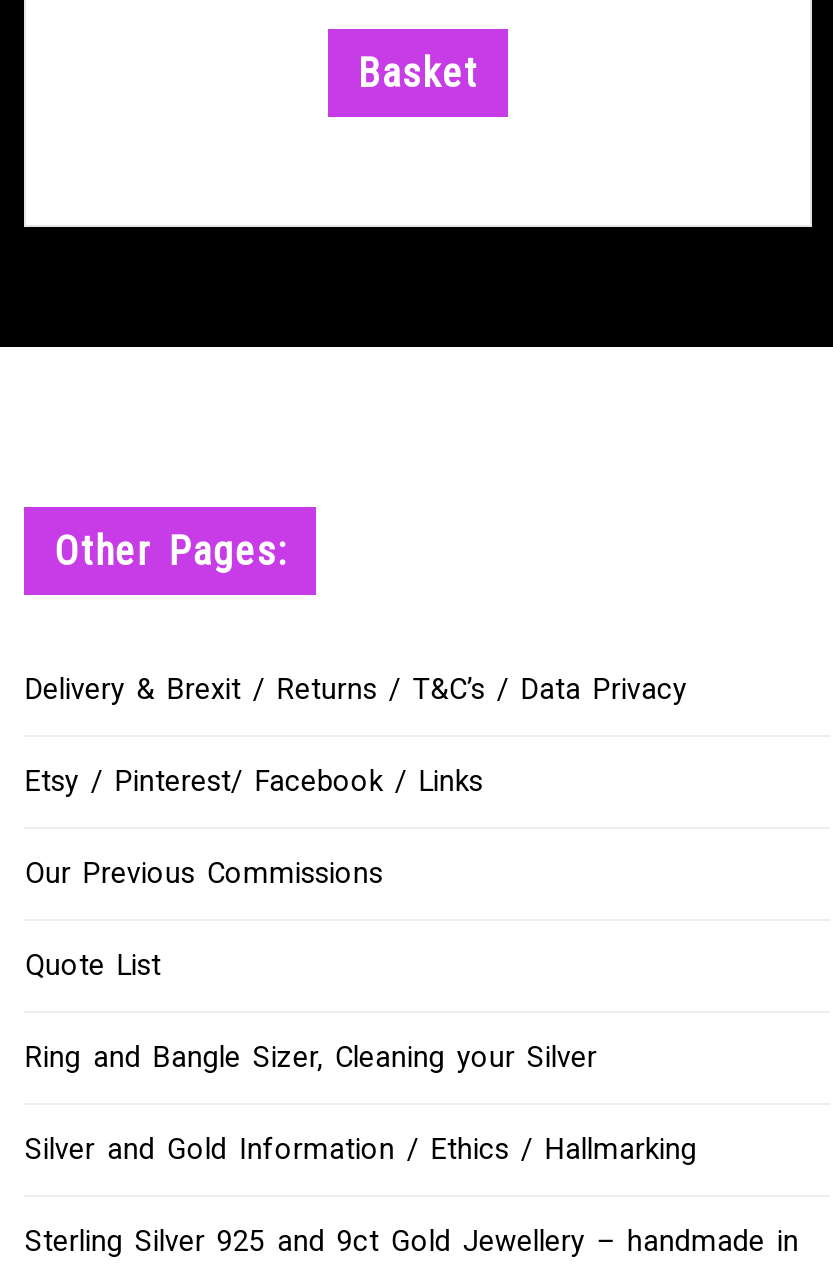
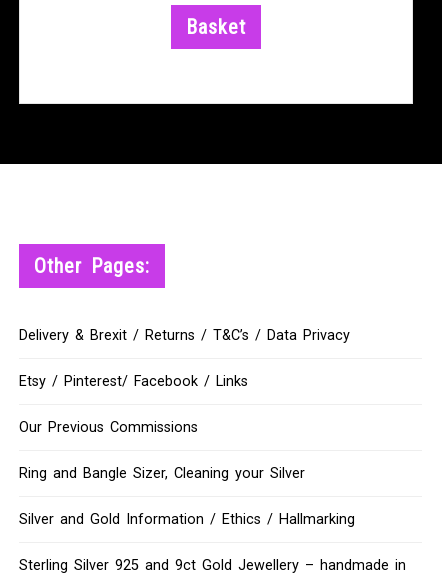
- Quote List
